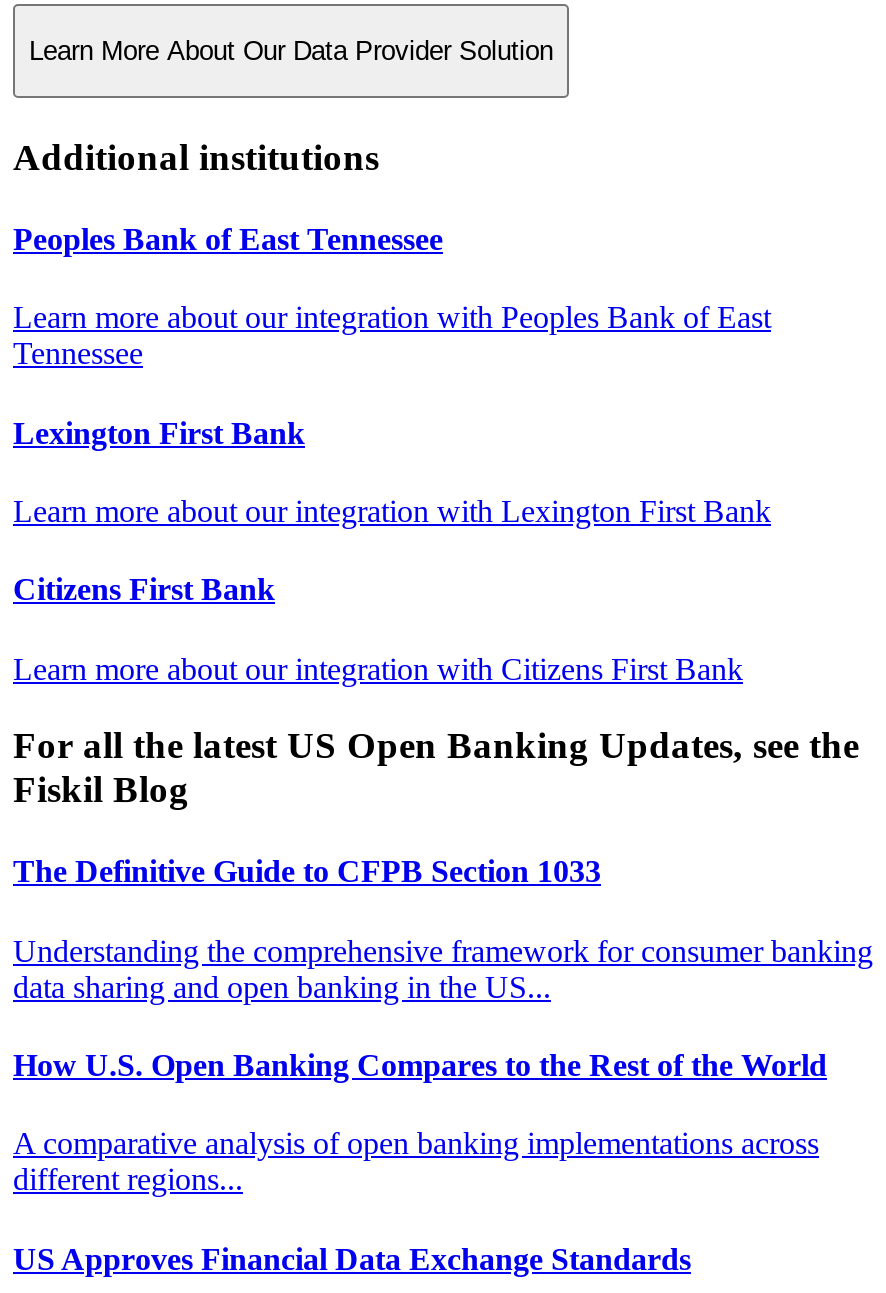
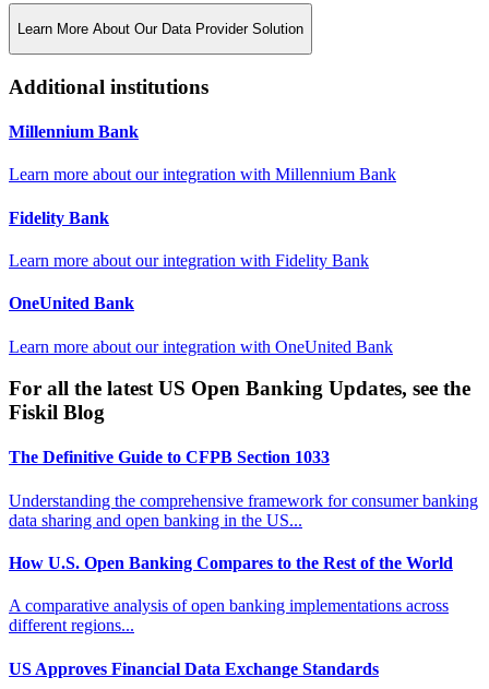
- Peoples Bank of East Tennessee
+ Millennium Bank

- Learn more about our integration with Peoples Bank of East
- Tennessee
+ Learn more about our integration with Millennium Bank

- Lexington First Bank
+ Fidelity Bank

- Learn more about our integration with Lexington First Bank
+ Learn more about our integration with Fidelity Bank

- Citizens First Bank
+ OneUnited Bank

- Learn more about our integration with Citizens First Bank
+ Learn more about our integration with OneUnited Bank
